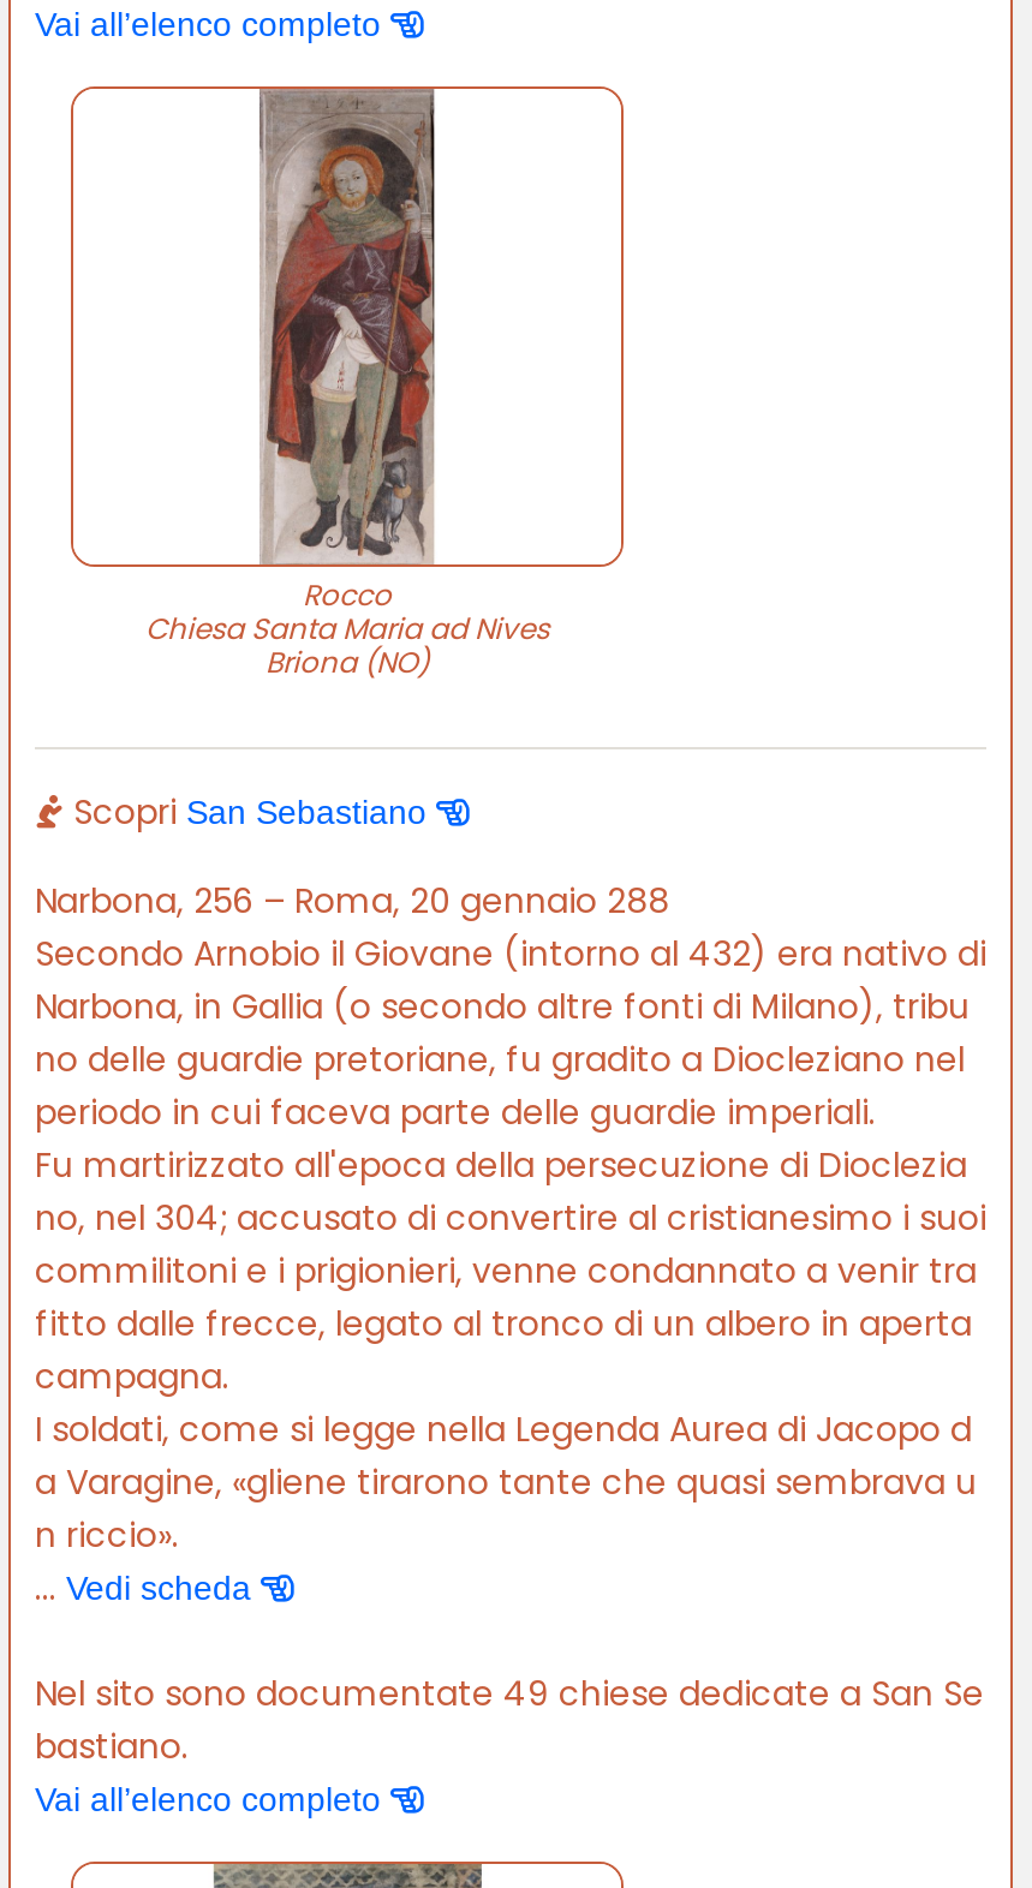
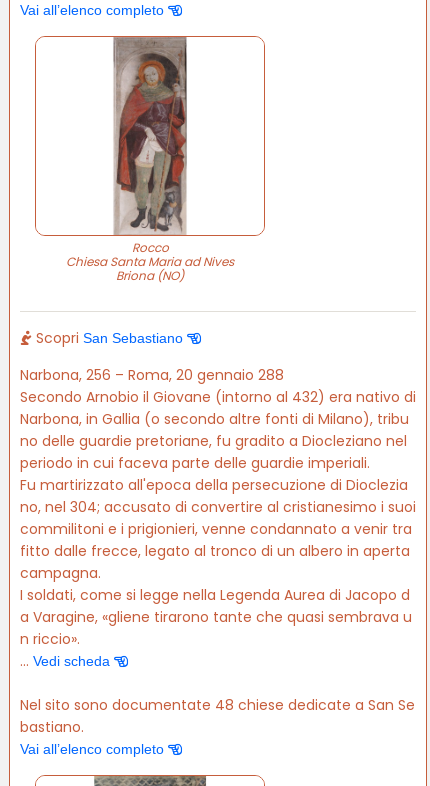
- Nel sito sono documentate 49 chiese dedicate a San Se
+ Nel sito sono documentate 48 chiese dedicate a San Se
